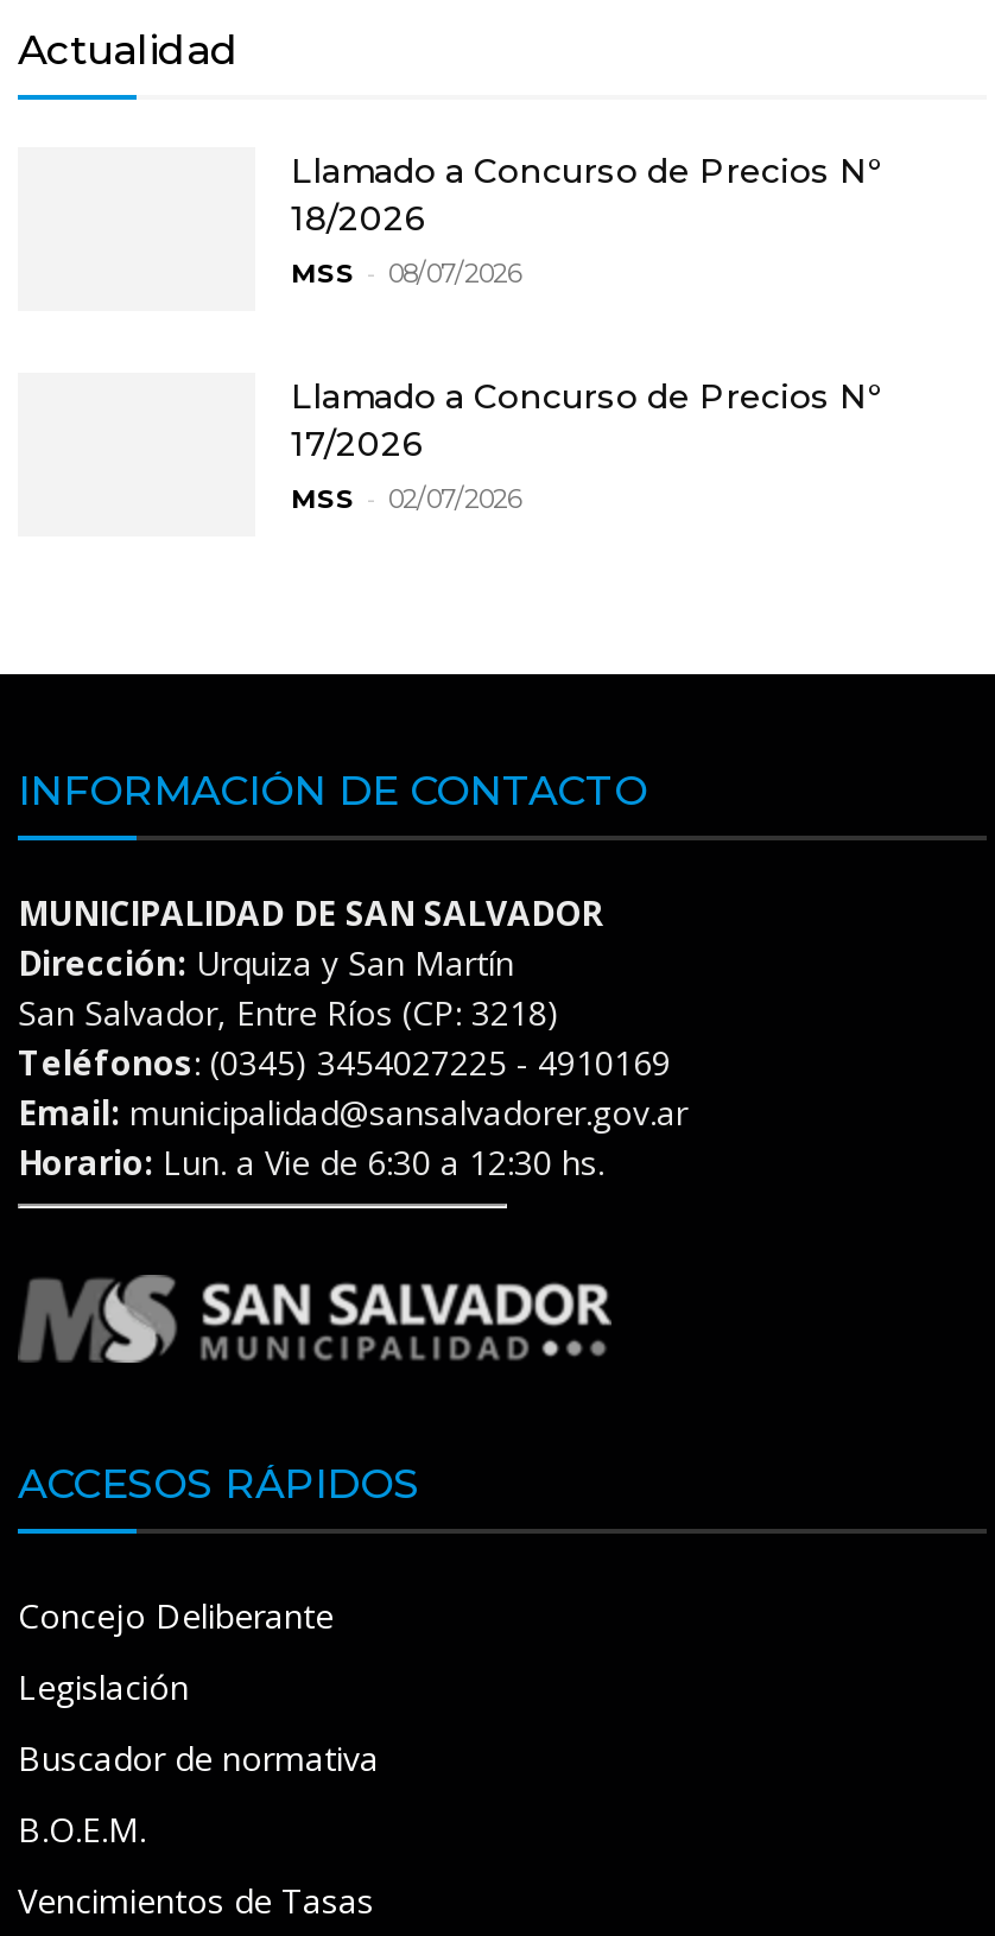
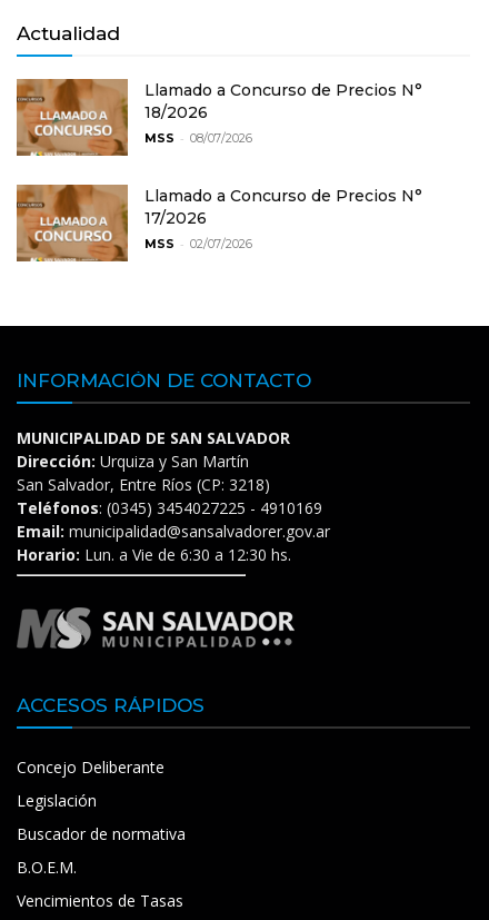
+ [image]

+ [image]
